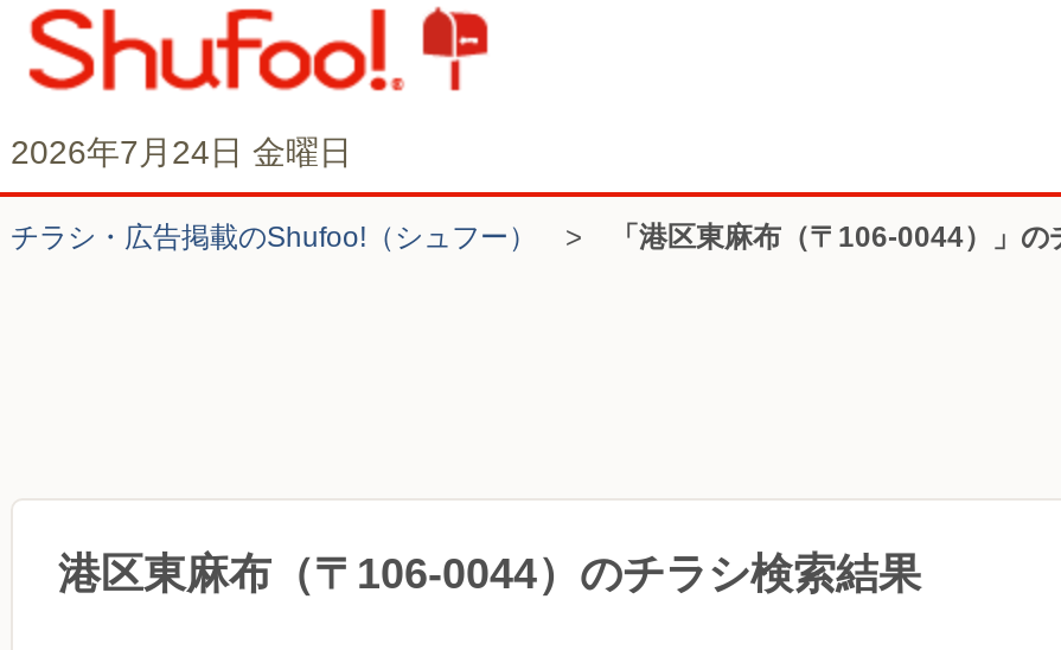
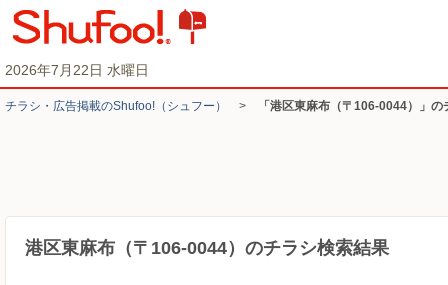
- 2026年7月24日 金曜日
+ 2026年7月22日 水曜日
